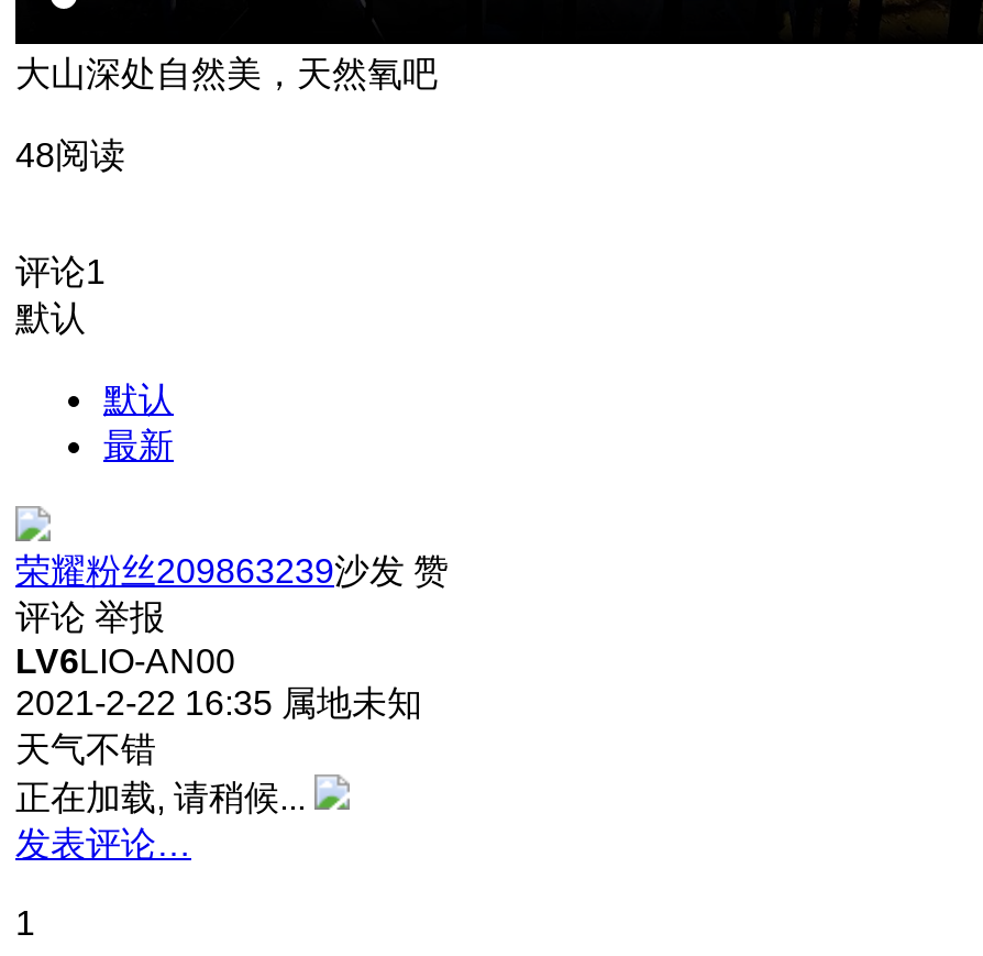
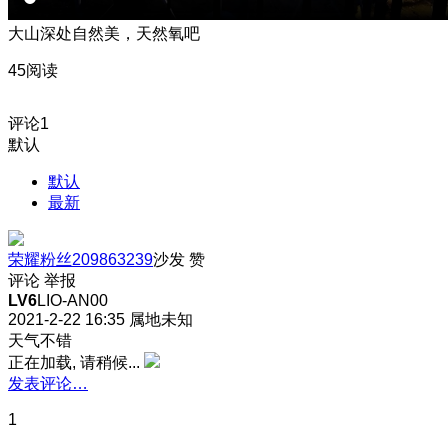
- 48阅读
+ 45阅读
